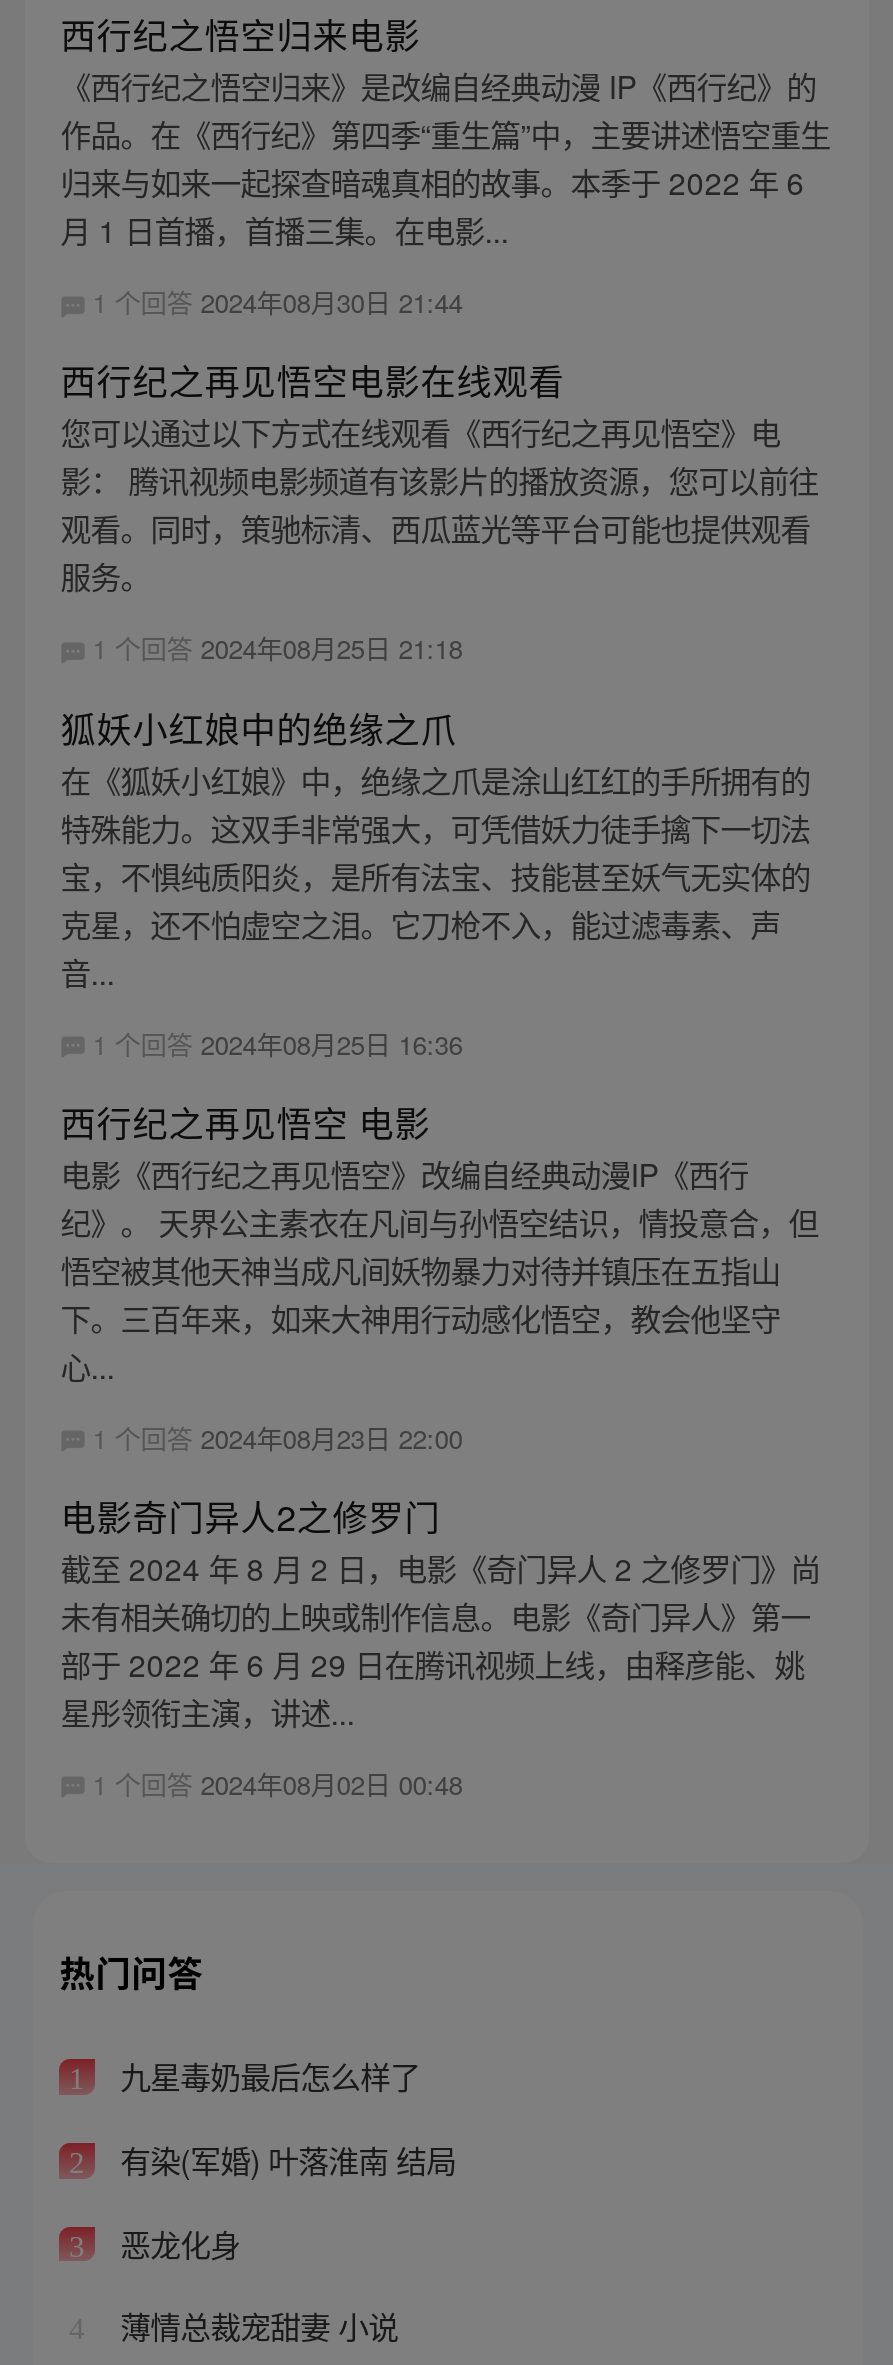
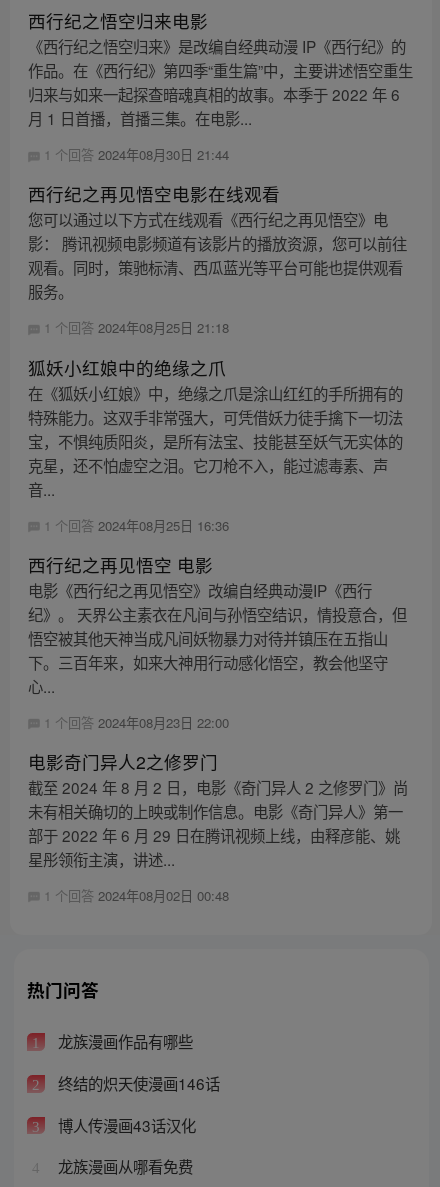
- 九星毒奶最后怎么样了
+ 龙族漫画作品有哪些

- 有染(军婚) 叶落淮南 结局
+ 终结的炽天使漫画146话

- 恶龙化身
+ 博人传漫画43话汉化

- 薄情总裁宠甜妻 小说
+ 龙族漫画从哪看免费
